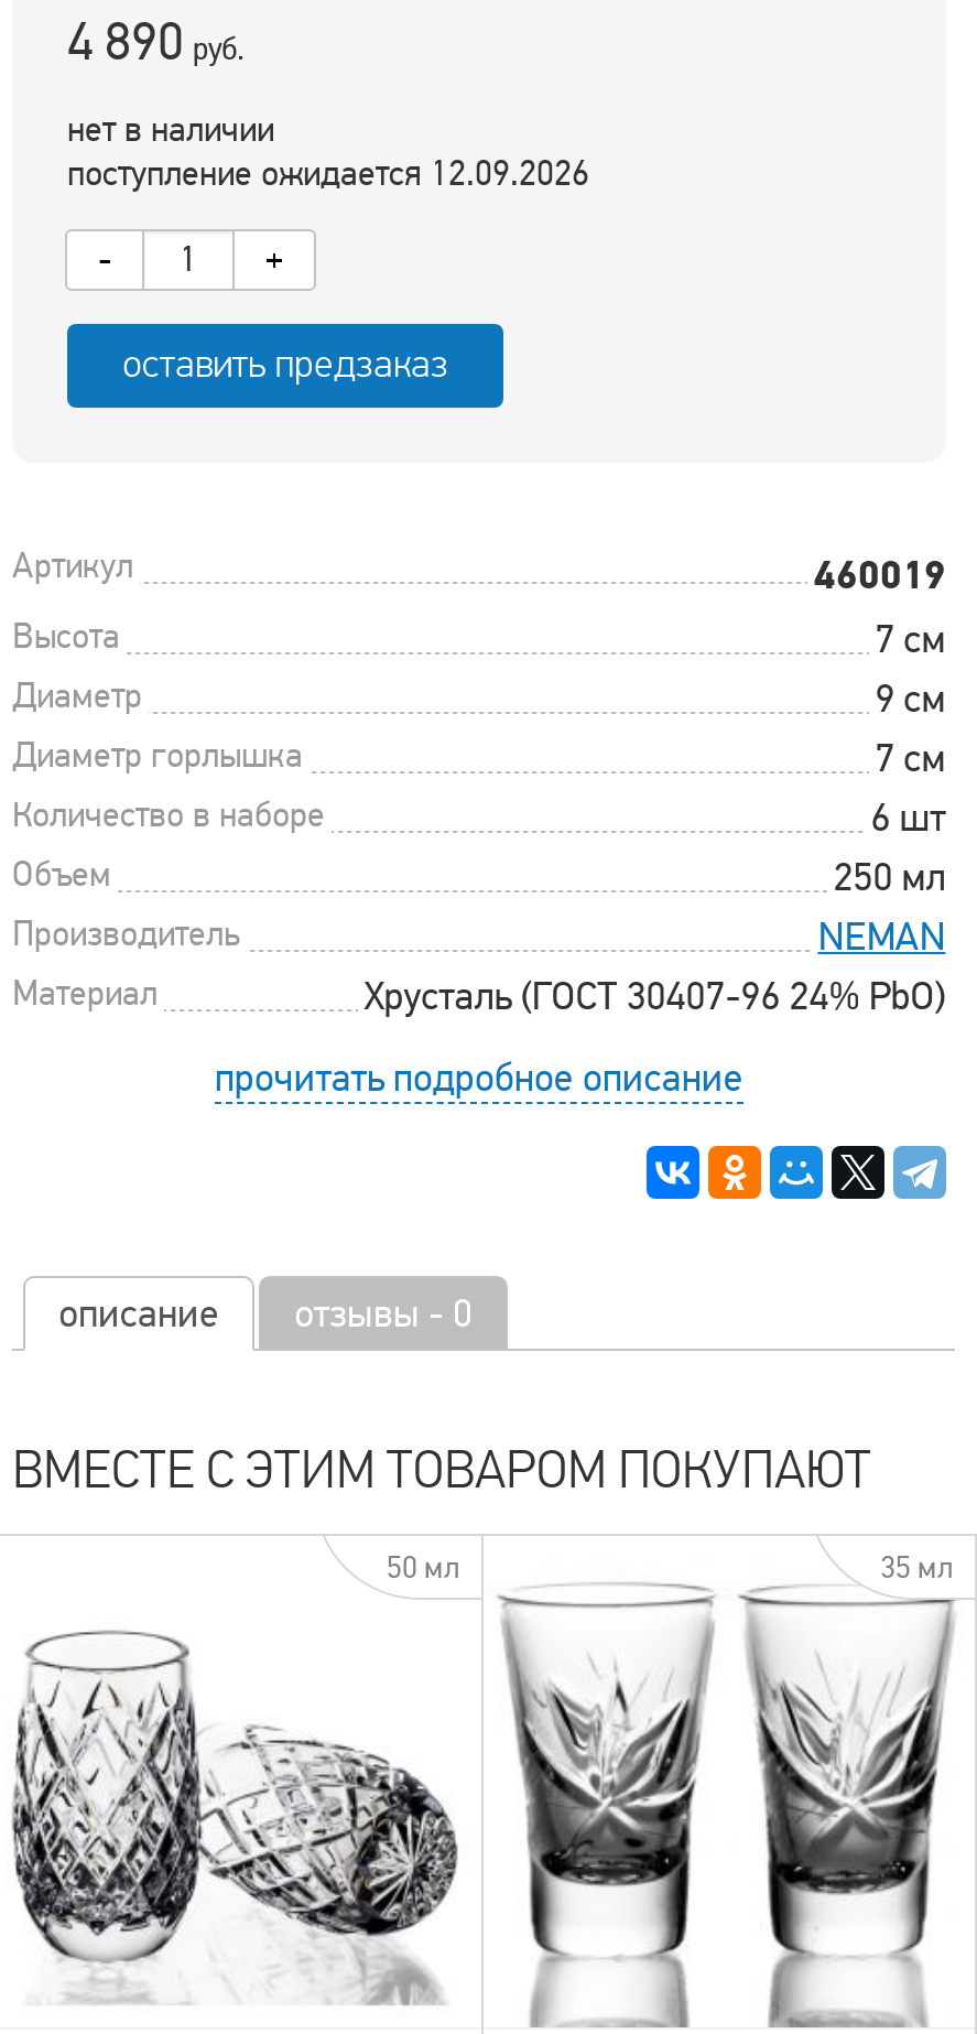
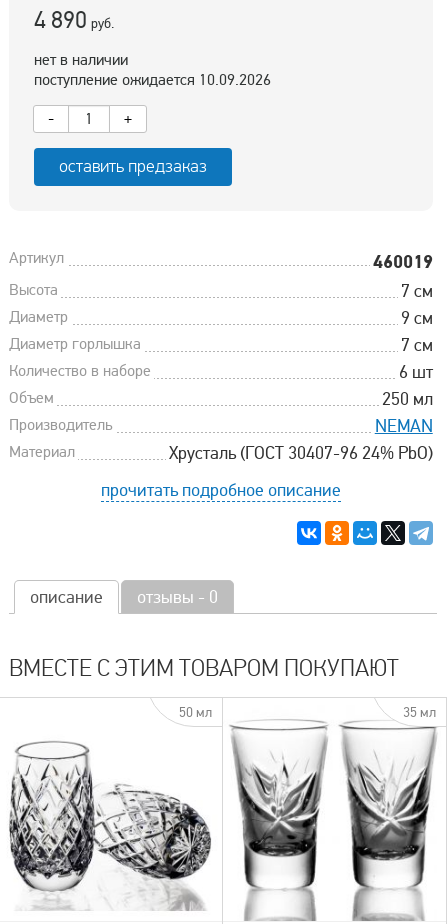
- поступление ожидается 12.09.2026
+ поступление ожидается 10.09.2026
